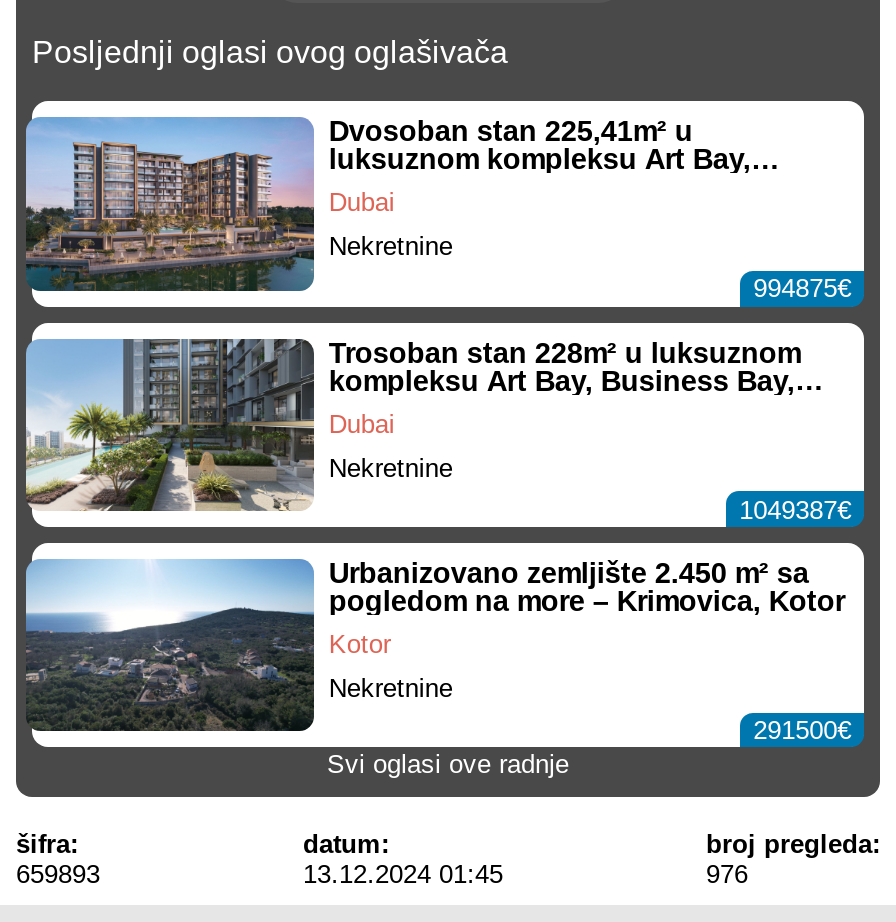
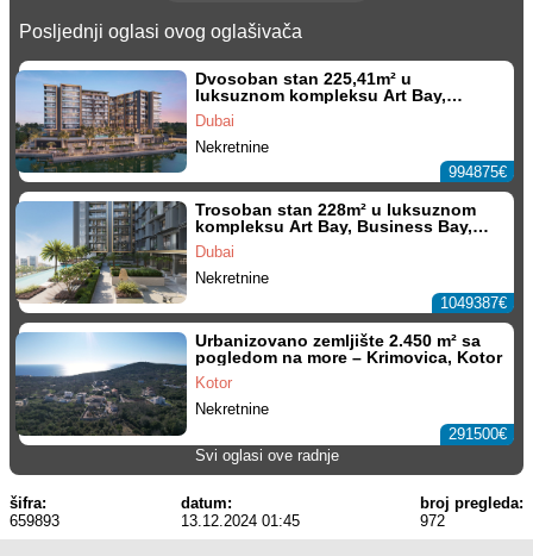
- 976
+ 972
